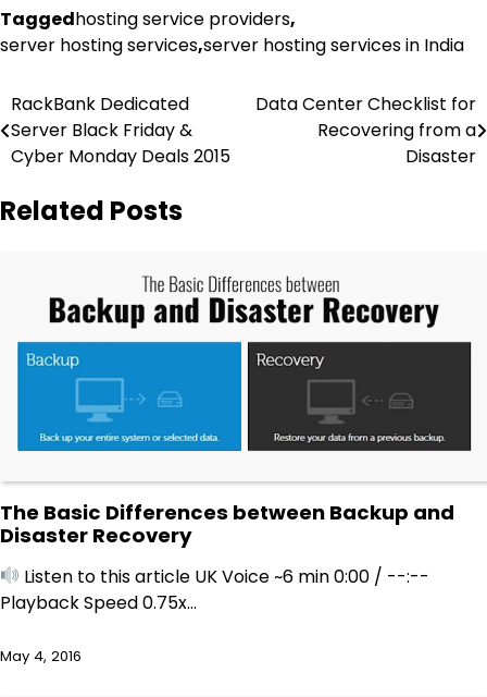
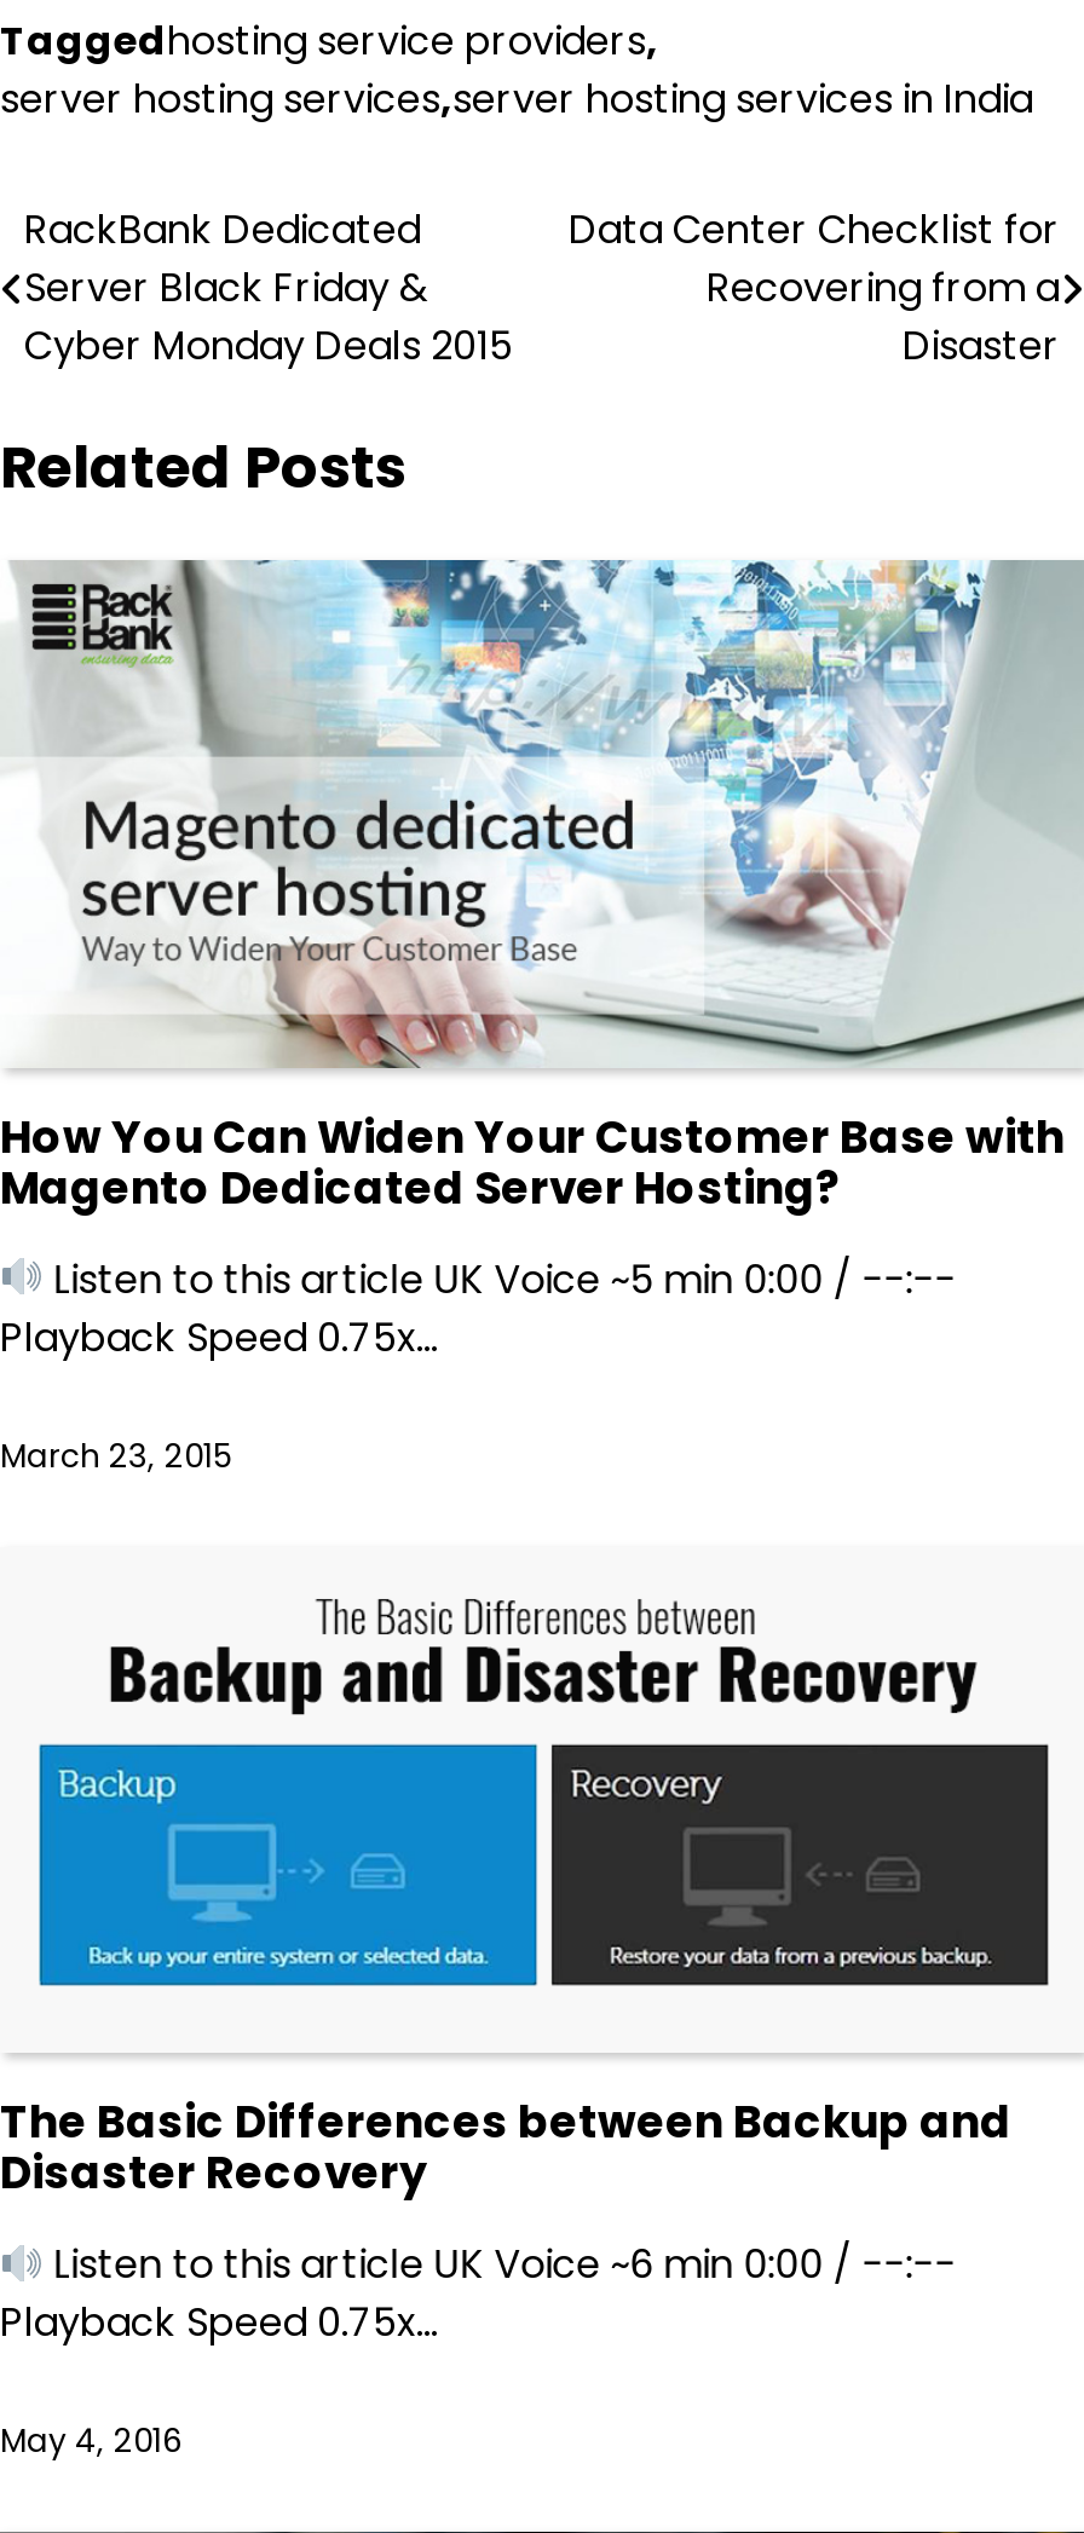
+ [image]
+ How You Can Widen Your Customer Base with
+ Magento Dedicated Server Hosting?
+ Listen to this article UK Voice ~5 min 0:00 / --:--
+ Playback Speed 0.75x…
+ March 23, 2015
